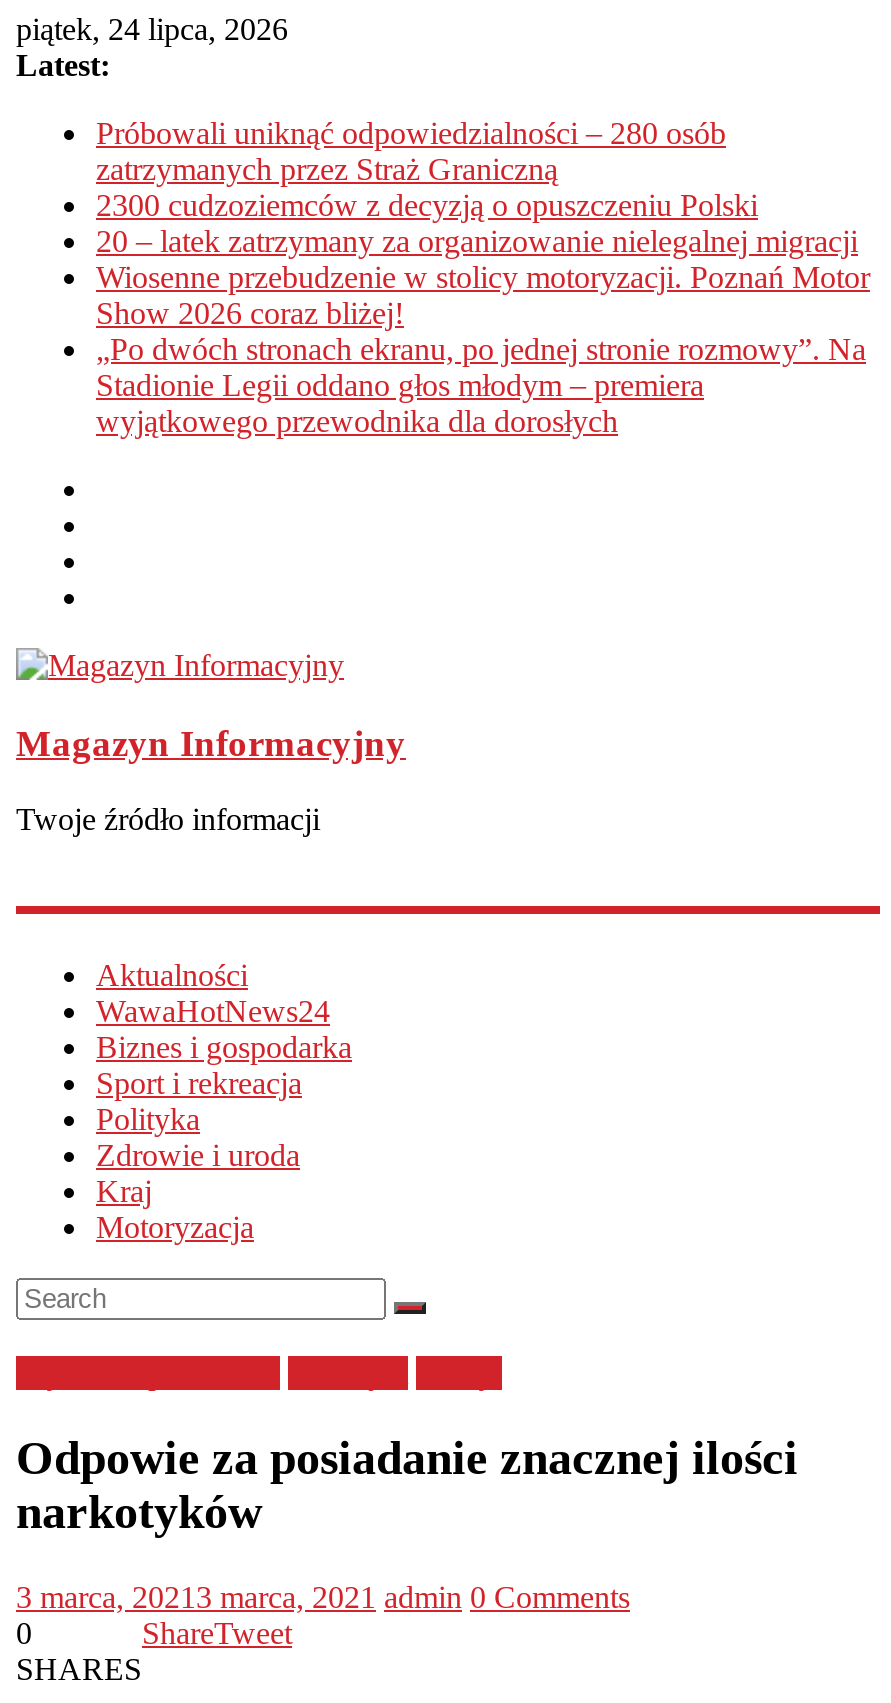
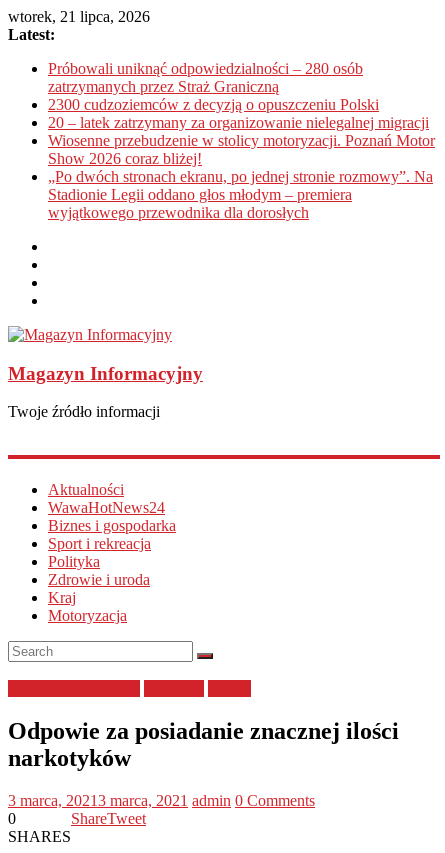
- piątek, 24 lipca, 2026
+ wtorek, 21 lipca, 2026
